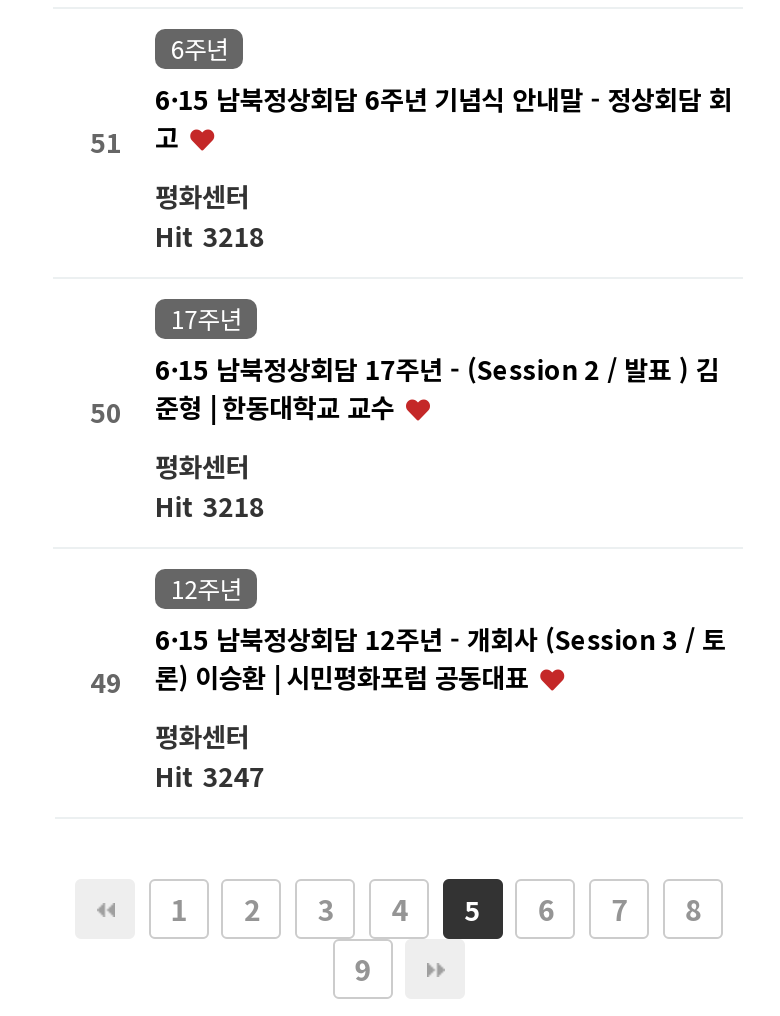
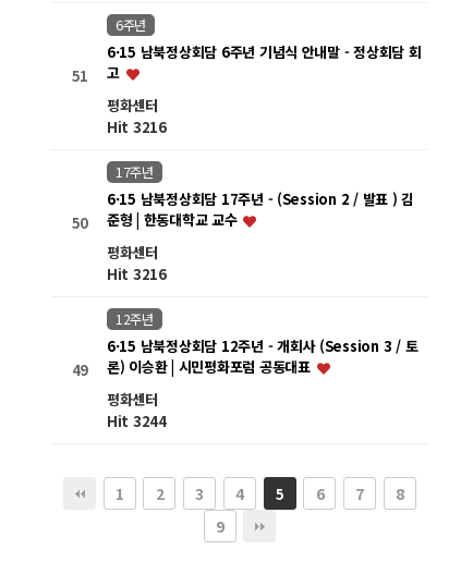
- Hit 3218
+ Hit 3216

- Hit 3218
+ Hit 3216

- Hit 3247
+ Hit 3244
